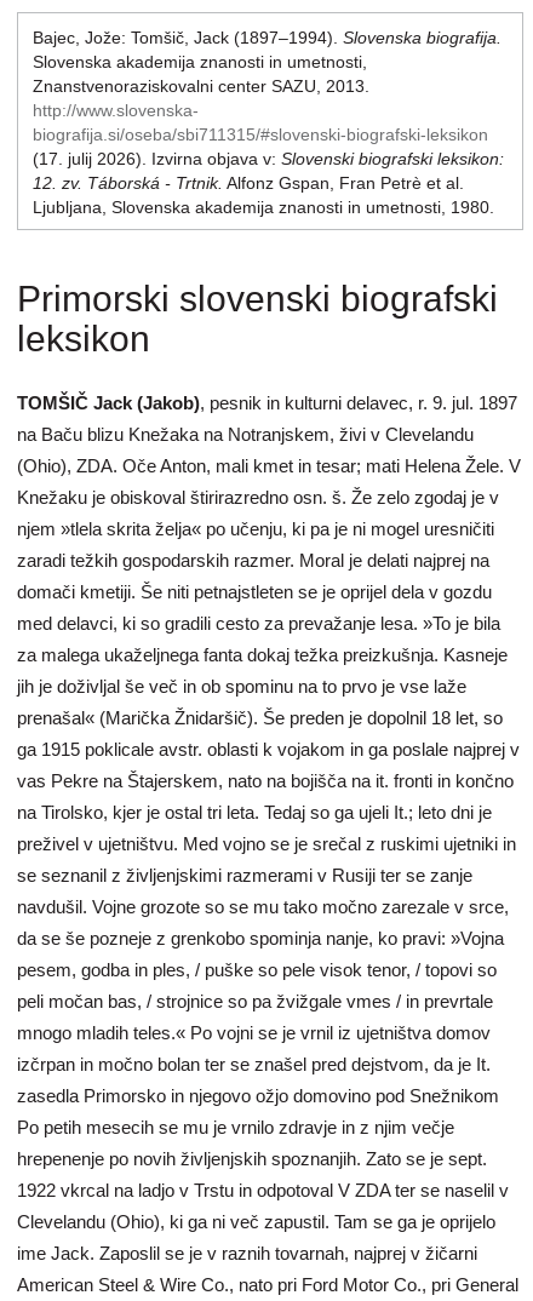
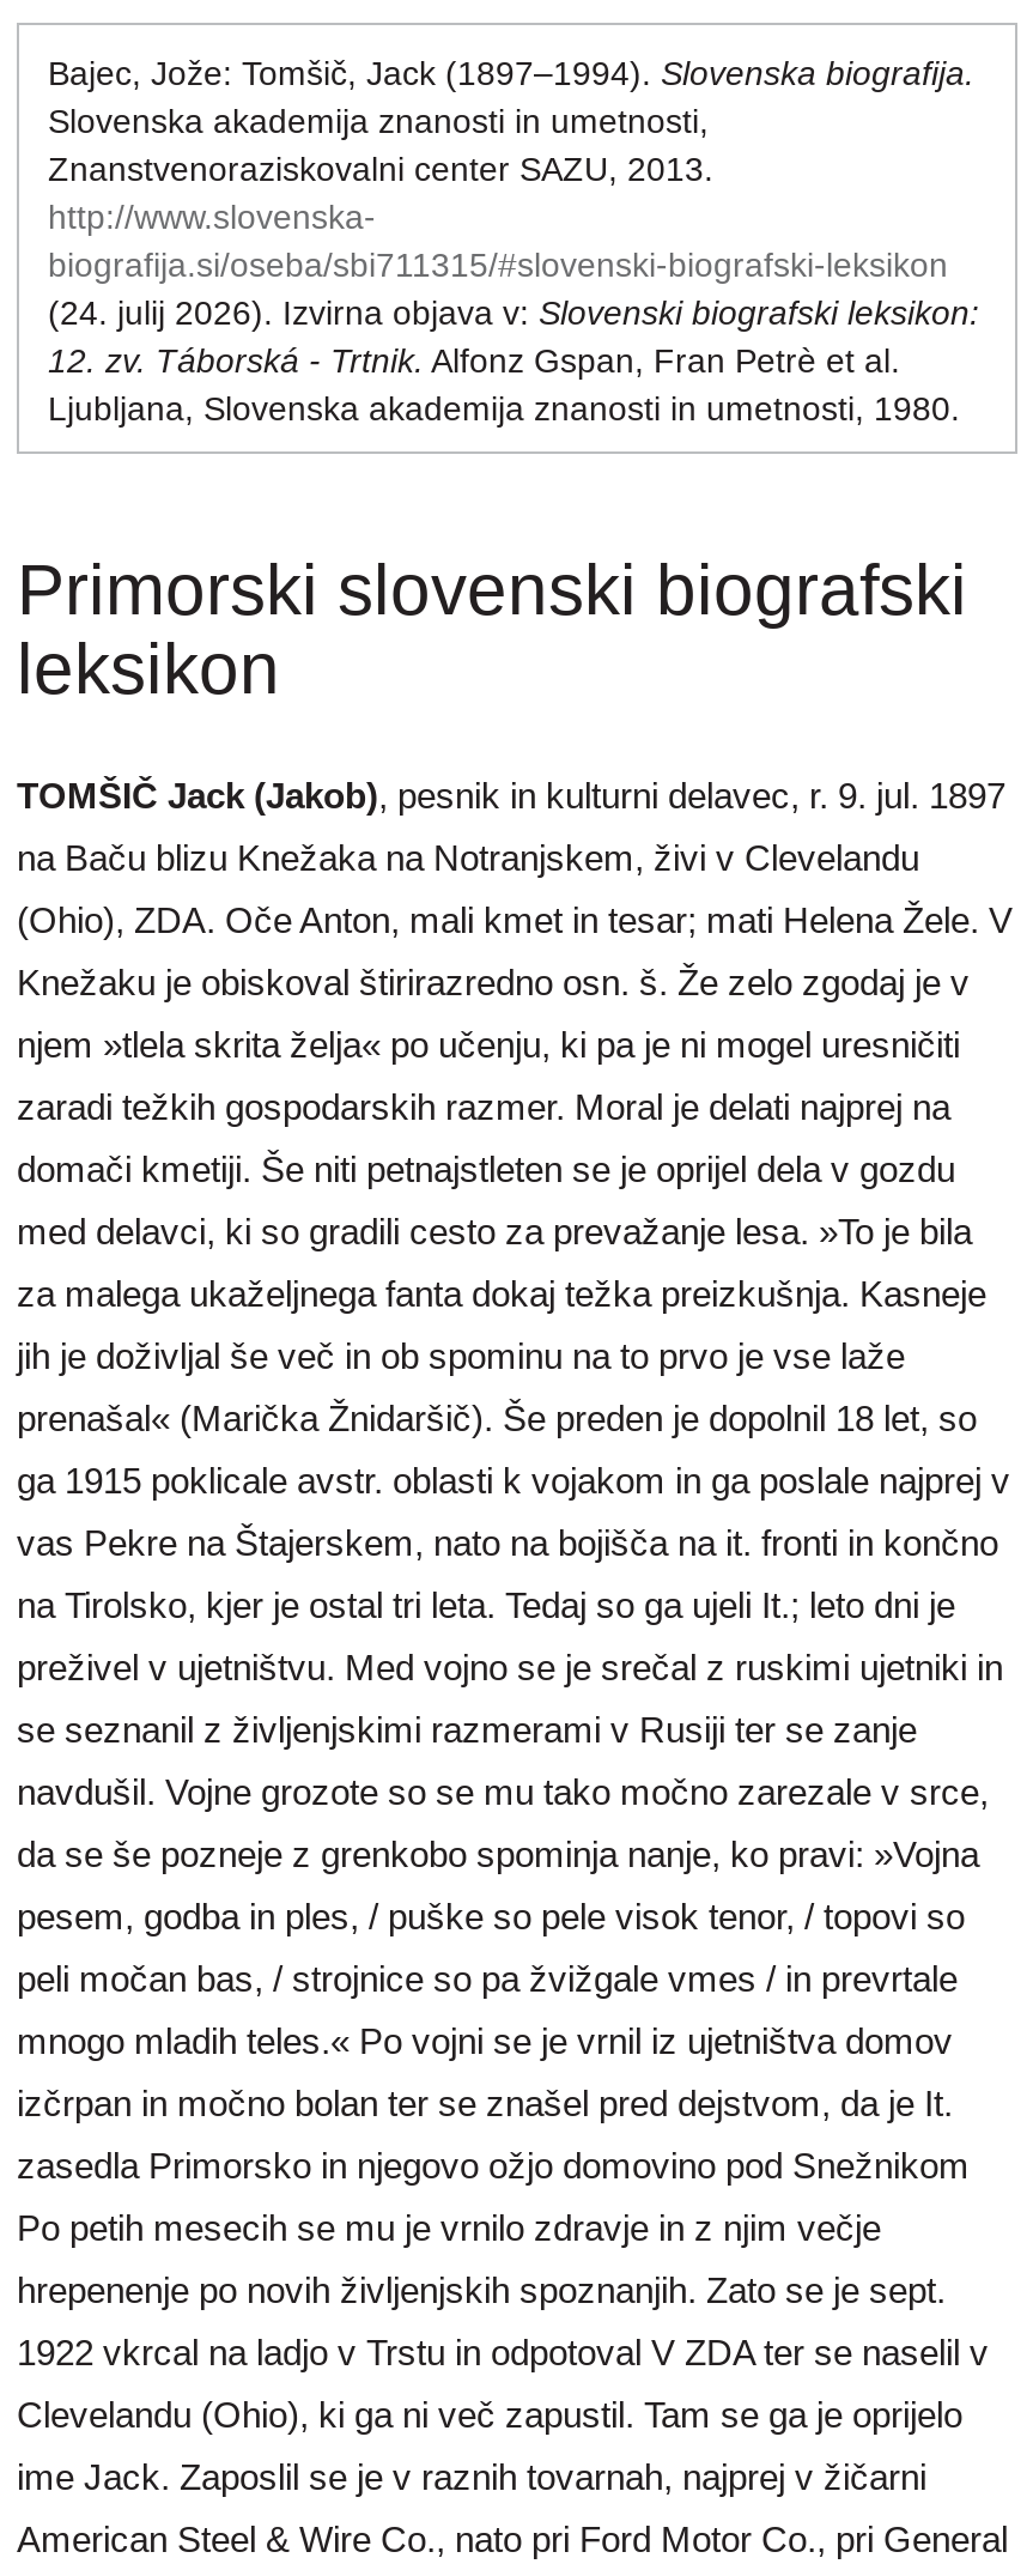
- (17. julij 2026). Izvirna objava v: Slovenski biografski leksikon:
+ (24. julij 2026). Izvirna objava v: Slovenski biografski leksikon:
